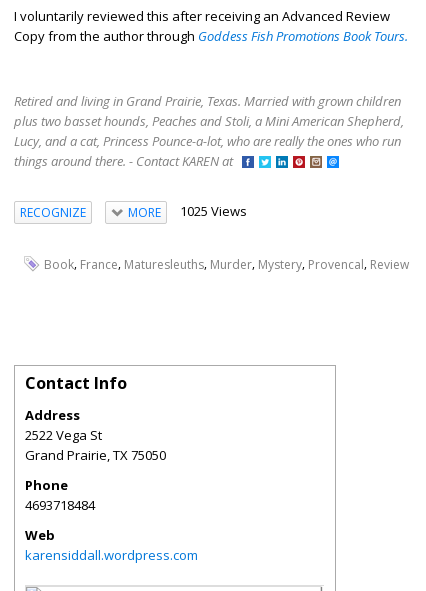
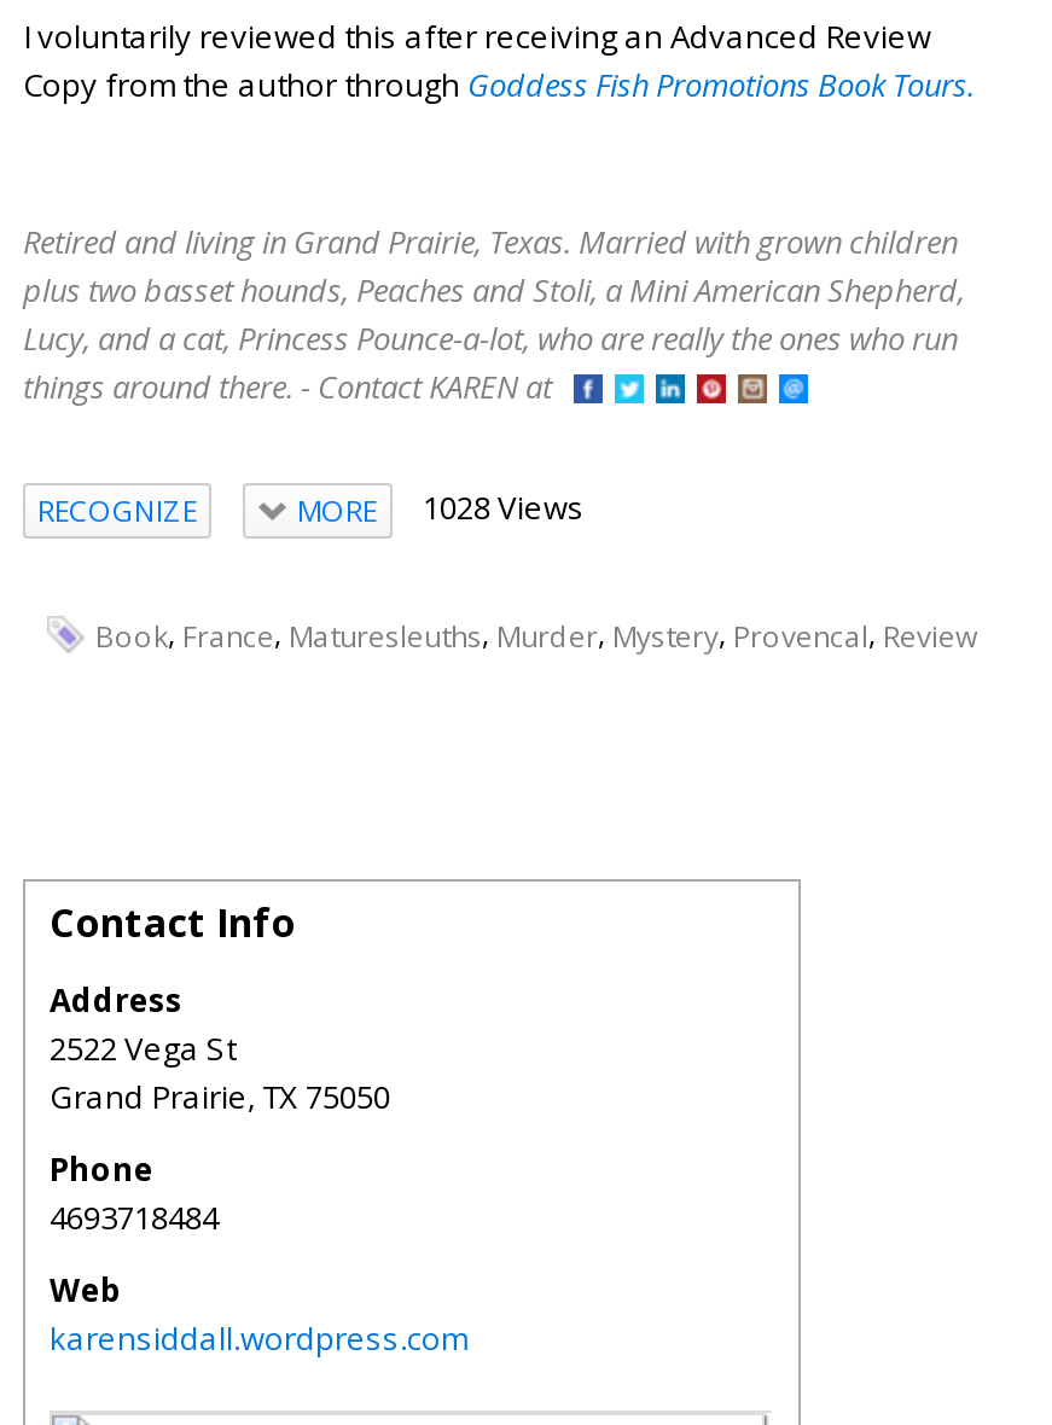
- MORE 1025 Views
+ MORE 1028 Views
